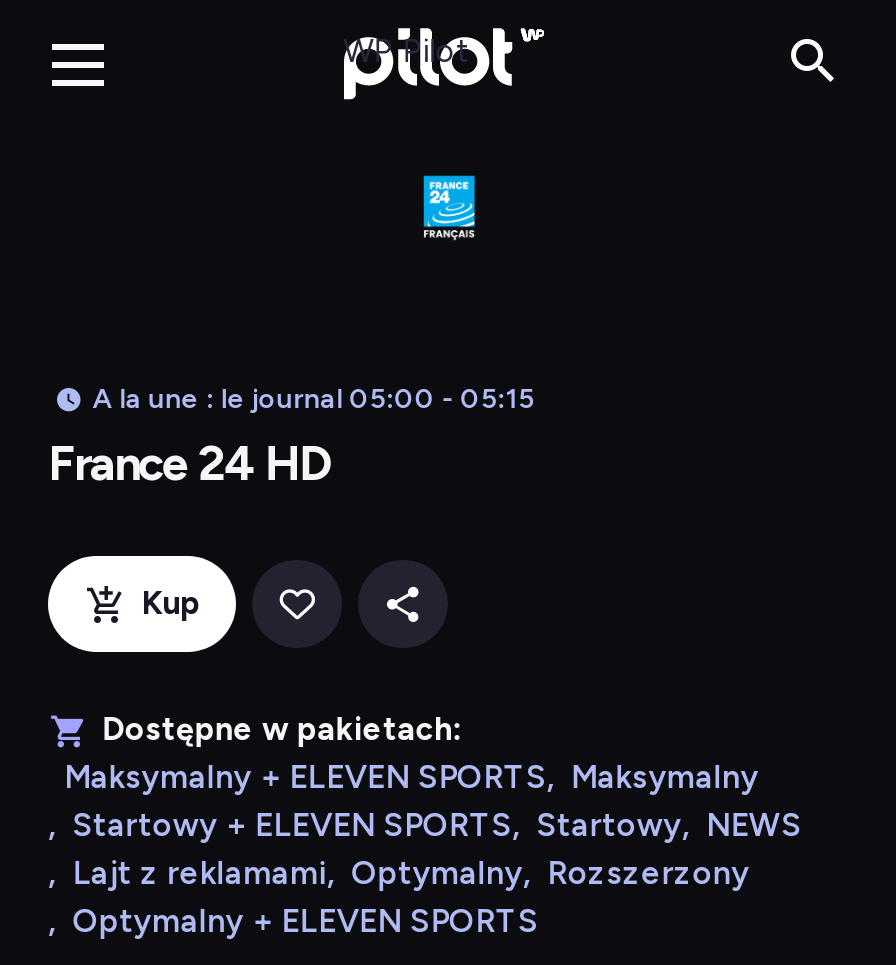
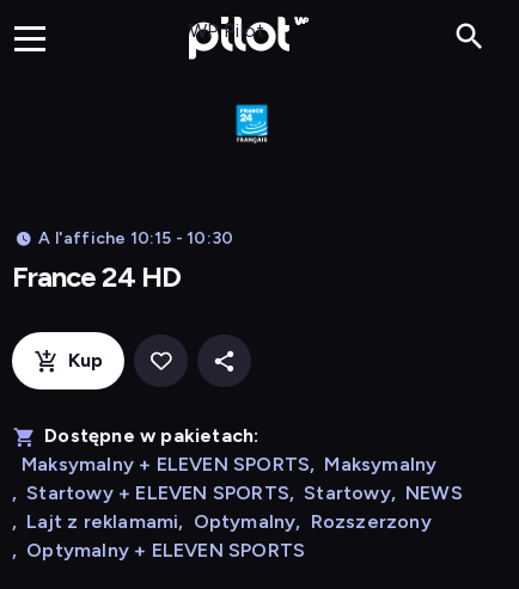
- A la une : le journal 05:00 - 05:15
+ A l'affiche 10:15 - 10:30
